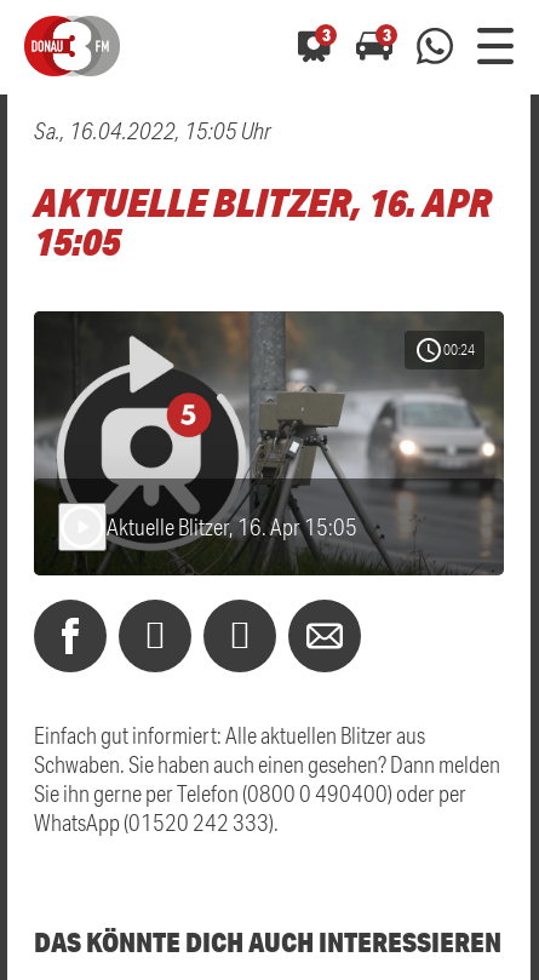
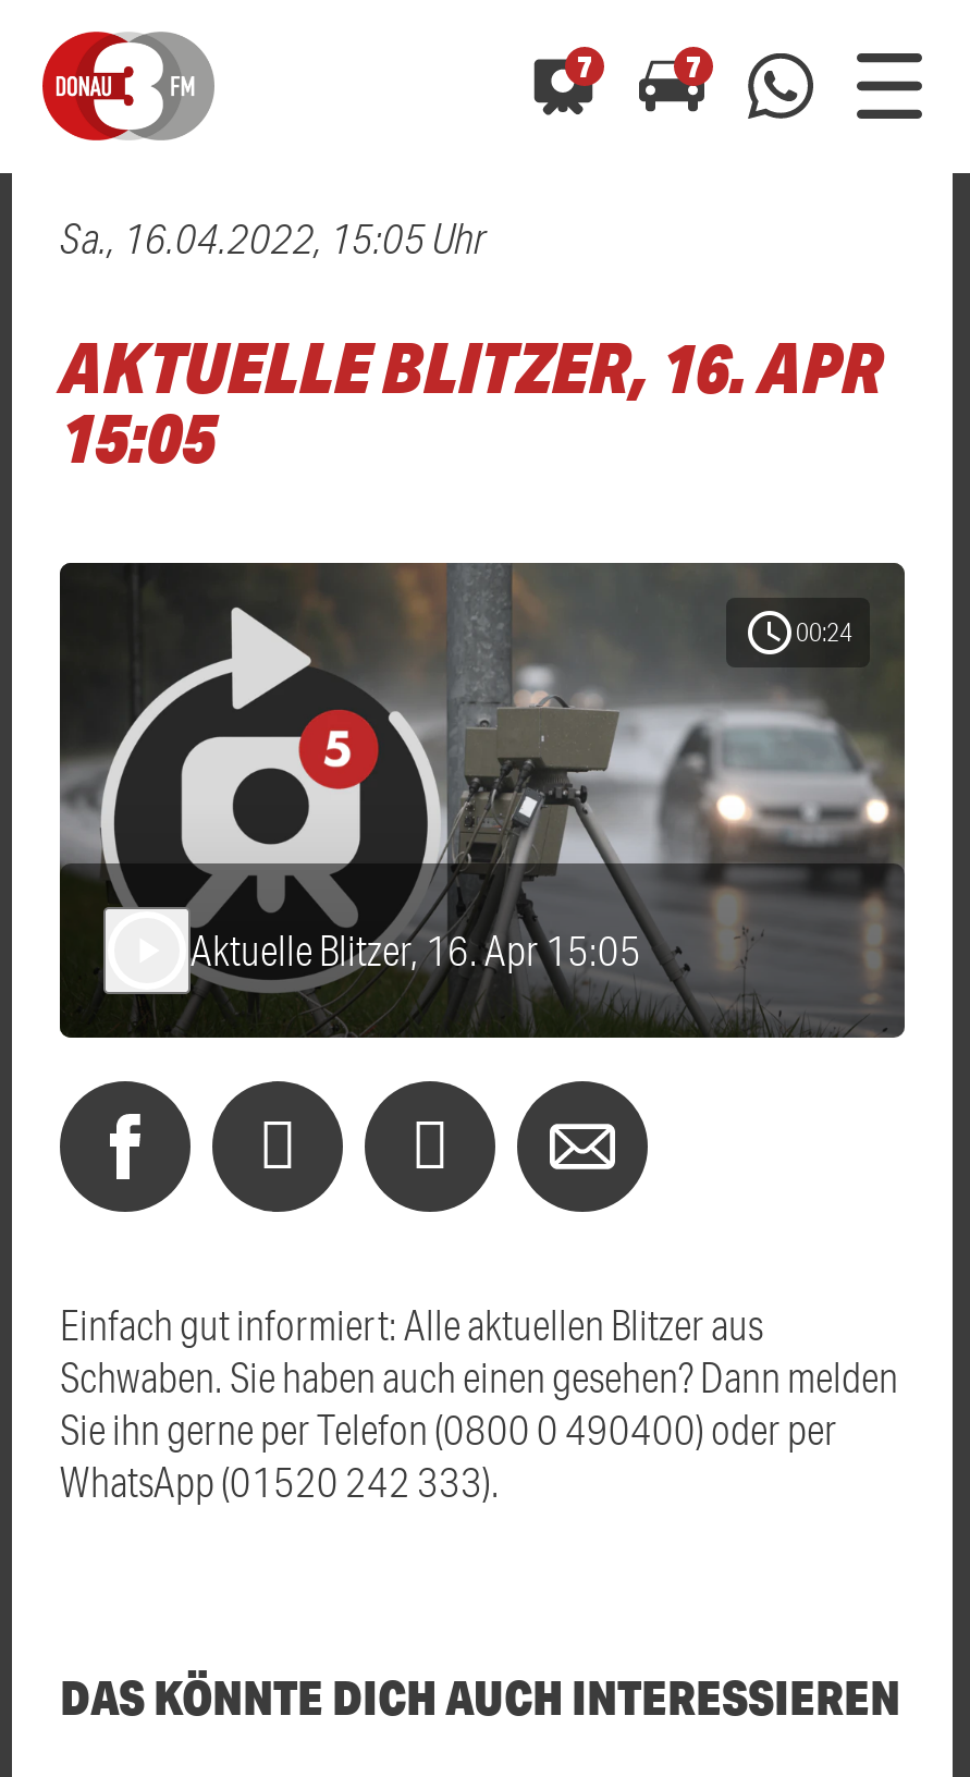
- 3
+ 7

- 3
+ 7
